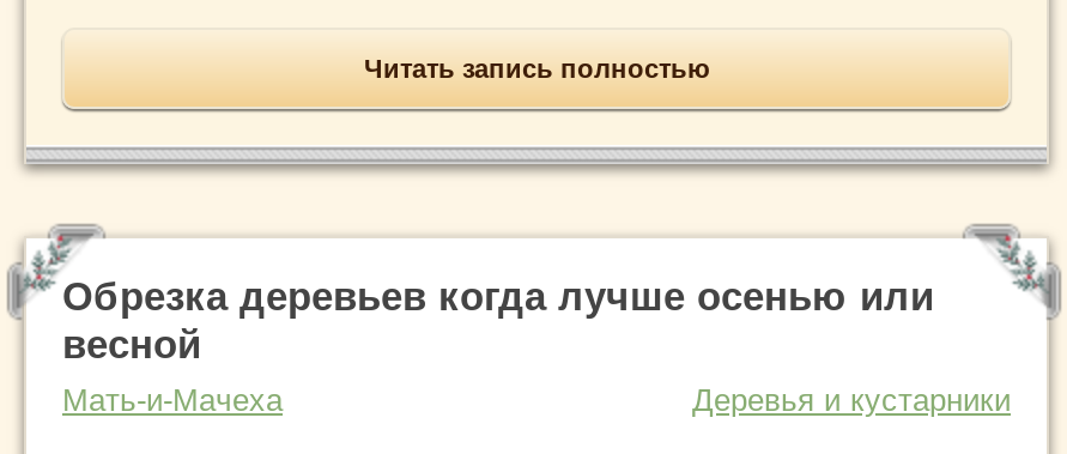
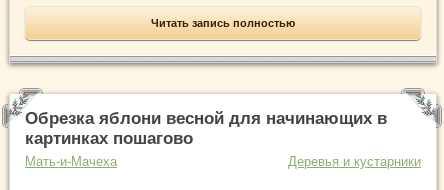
- Обрезка деревьев когда лучше осенью или
- весной
+ Обрезка яблони весной для начинающих в
+ картинках пошагово
